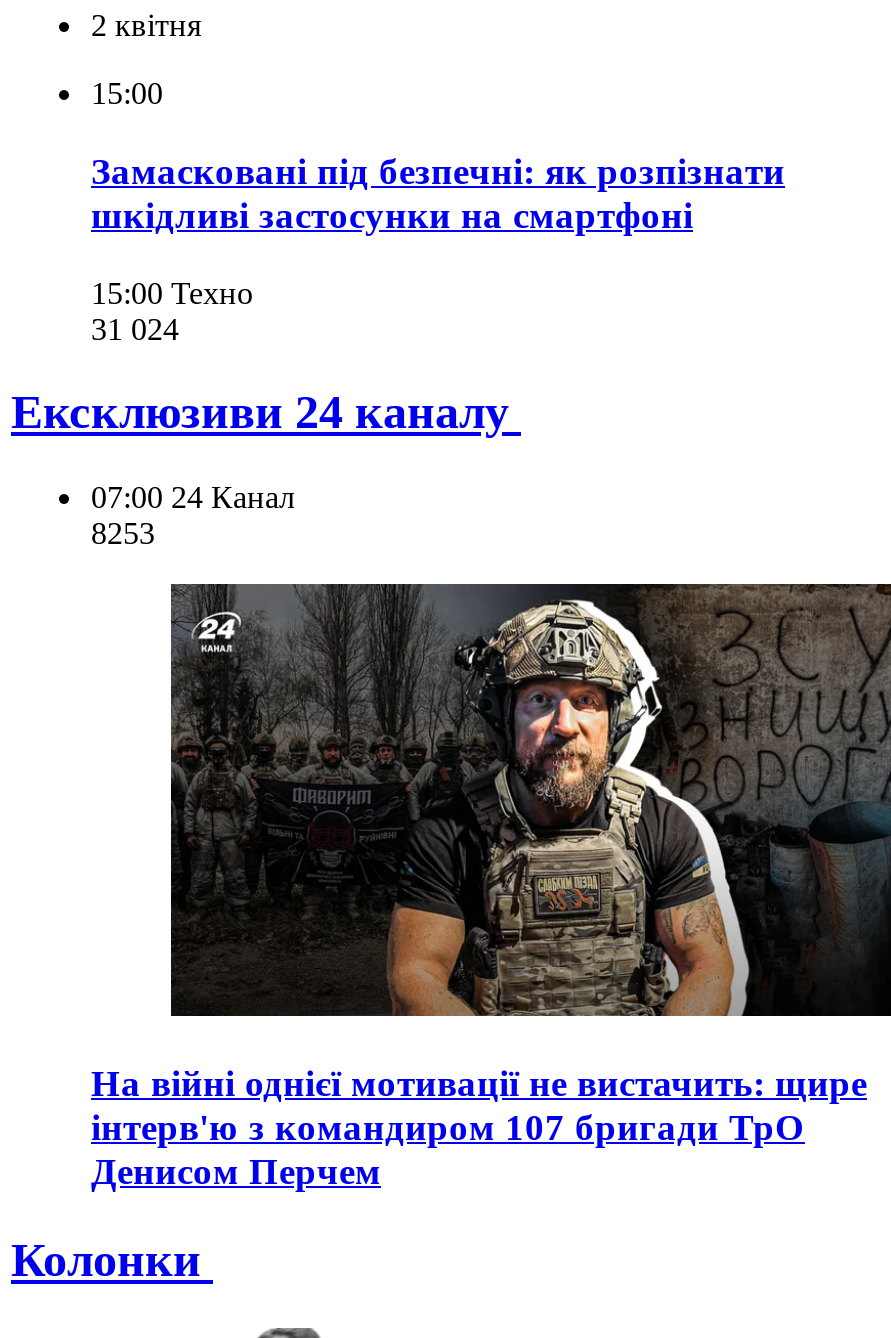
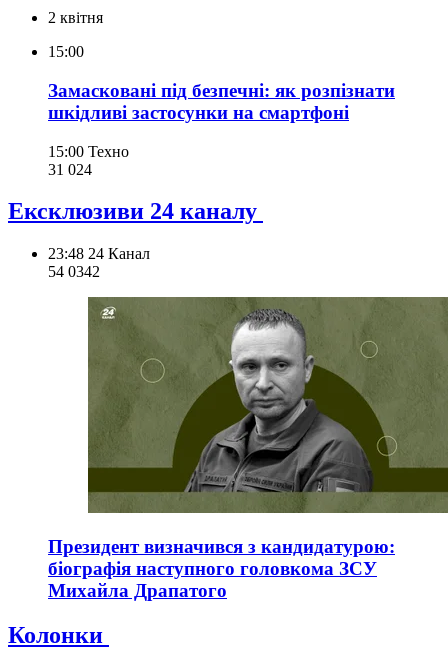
- 07:00 24 Канал
- 8253
+ 23:48 24 Канал
+ 54 0342

- [image]
- На війні однієї мотивації не вистачить: щире
- інтерв'ю з командиром 107 бригади ТрО
- Денисом Перчем
+ [image]
+ Президент визначився з кандидатурою:
+ біографія наступного головкома ЗСУ
+ Михайла Драпатого
